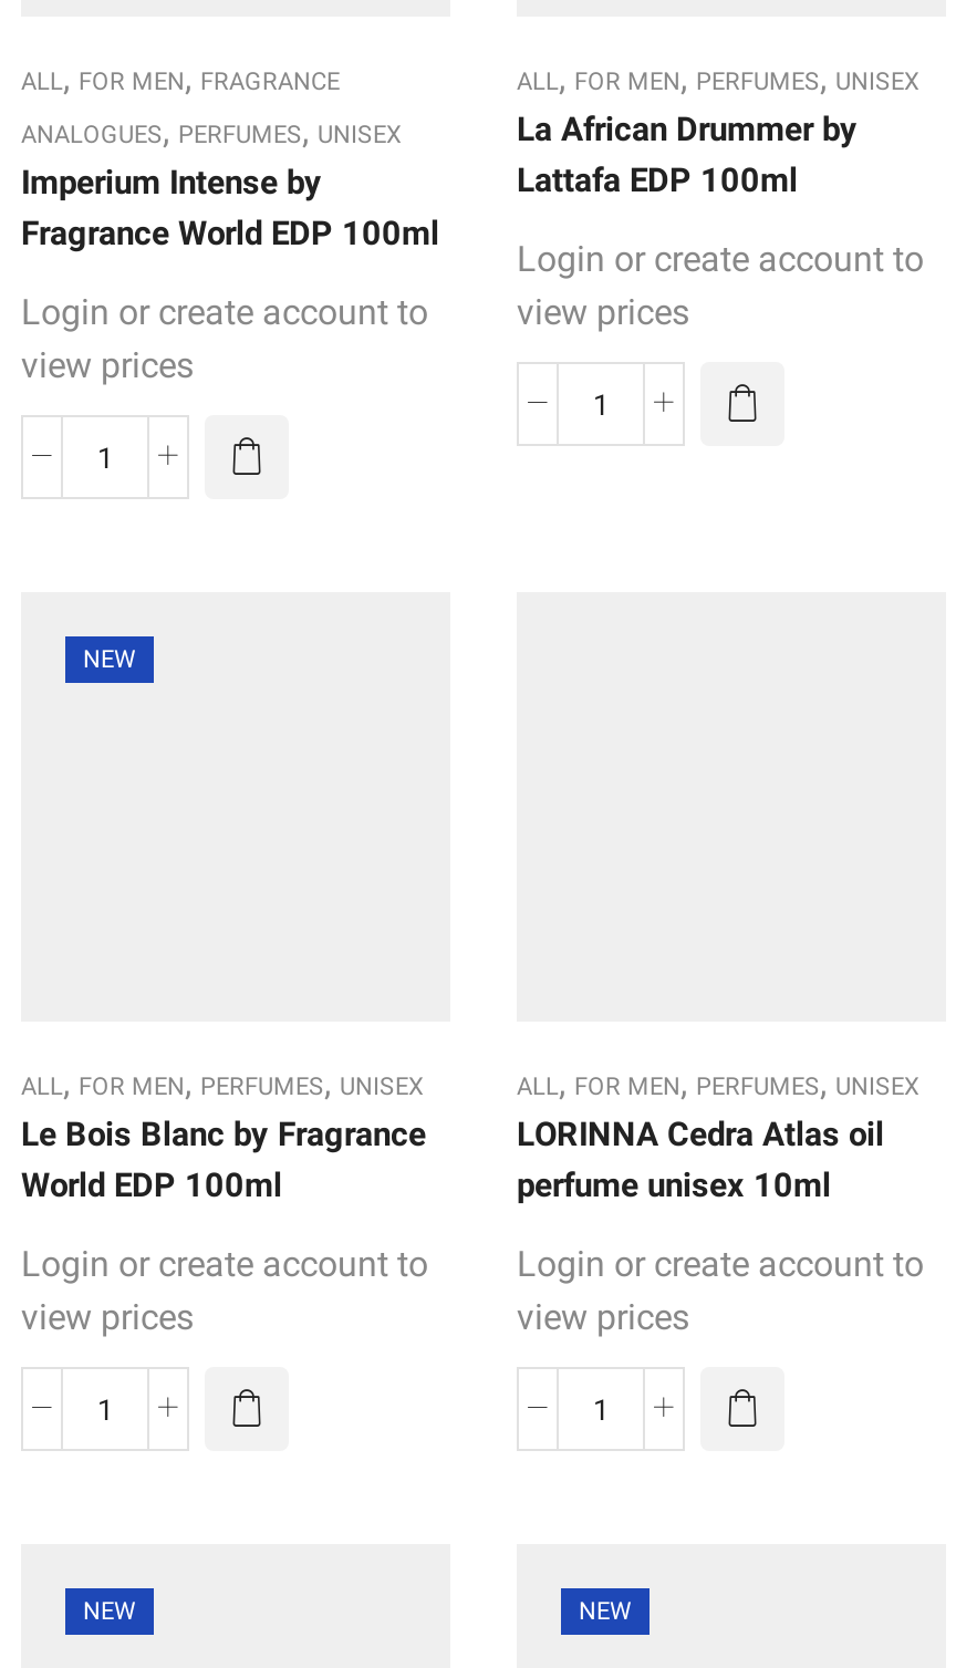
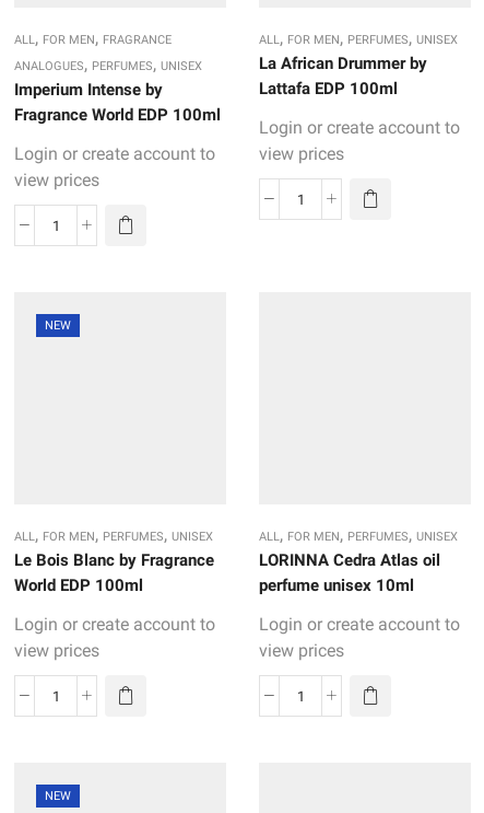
- NEW
